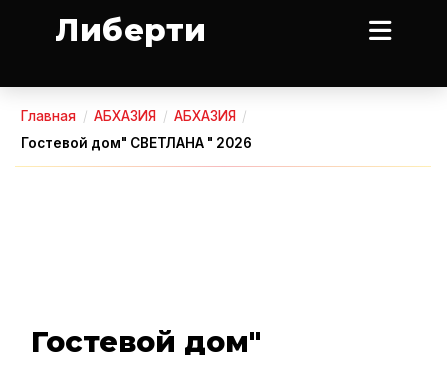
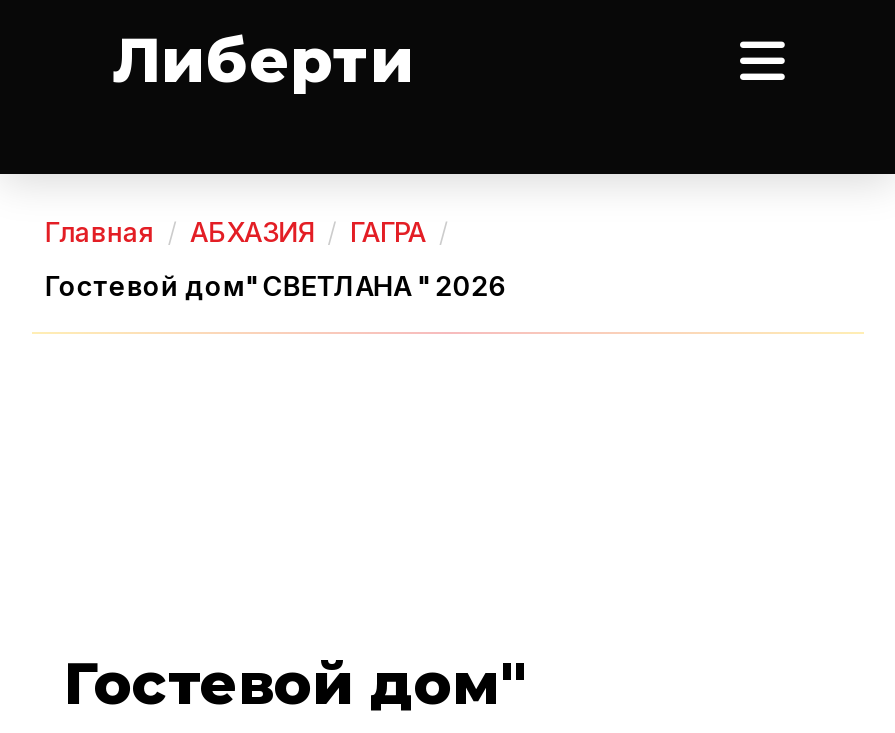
- Главная / АБХАЗИЯ / АБХАЗИЯ /
+ Главная / АБХАЗИЯ / ГАГРА /
